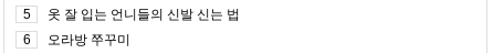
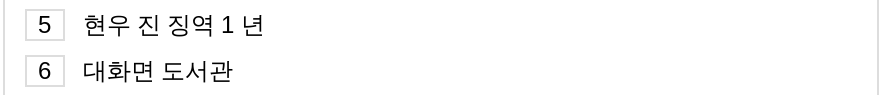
- 옷 잘 입는 언니들의 신발 신는 법
+ 현우 진 징역 1 년

- 오라방 쭈꾸미
+ 대화면 도서관
